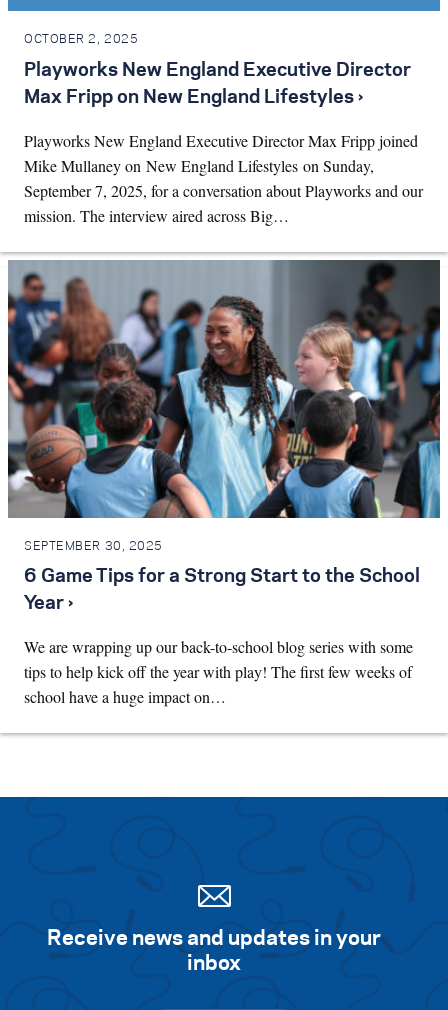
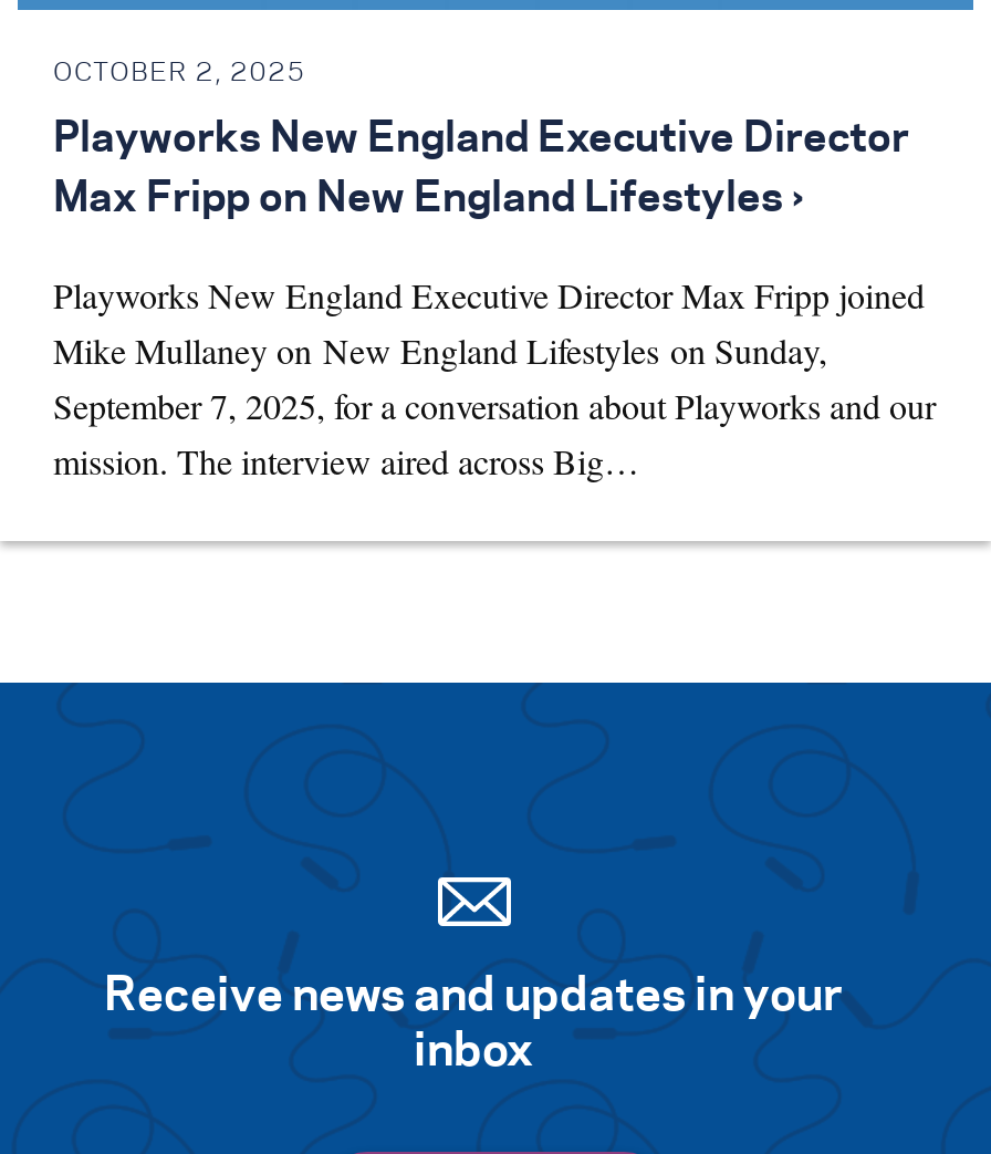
- [image]
- SEPTEMBER 30, 2025
- 6 Game Tips for a Strong Start to the School
- Year ›
- We are wrapping up our back-to-school blog series with some
- tips to help kick off the year with play! The first few weeks of
- school have a huge impact on…
